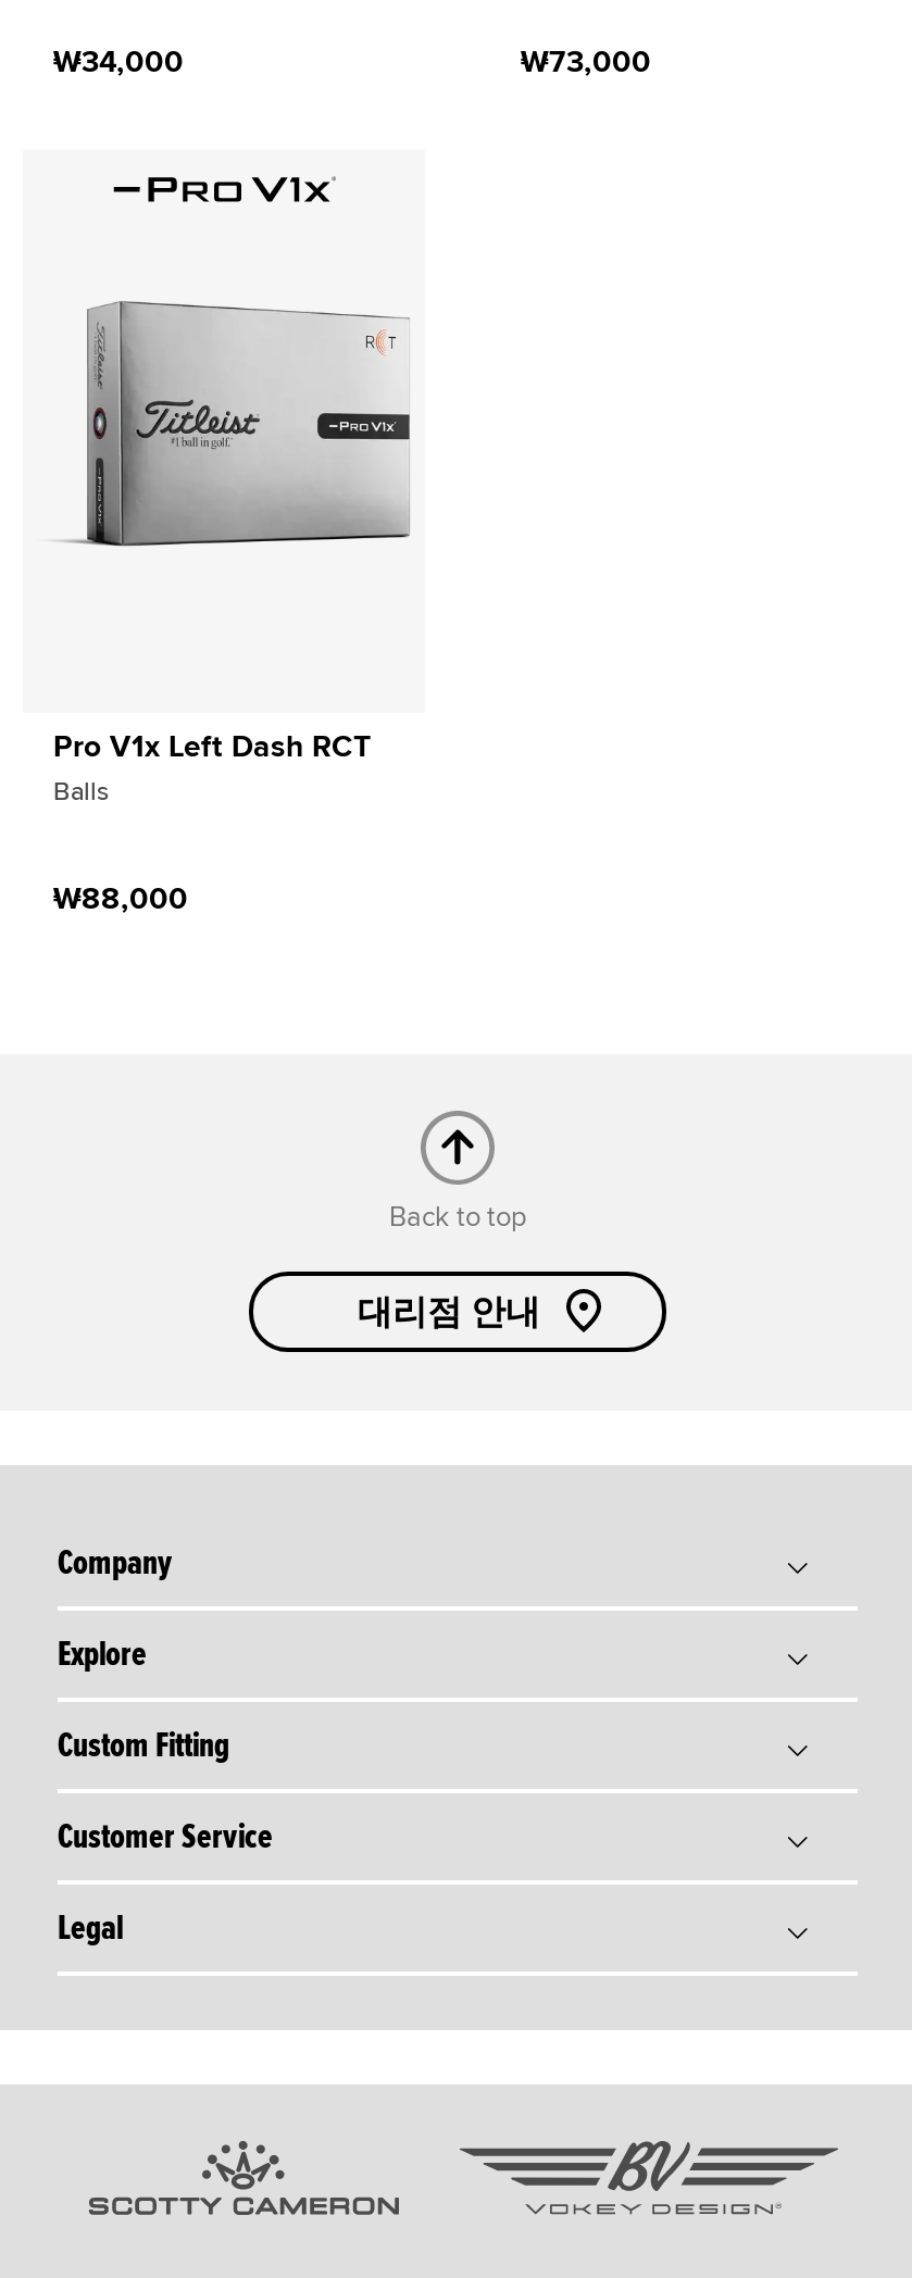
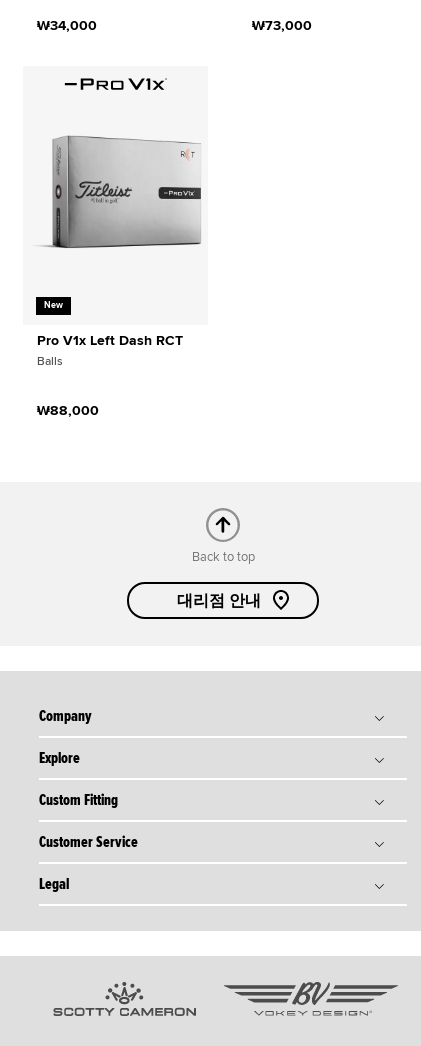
+ New
